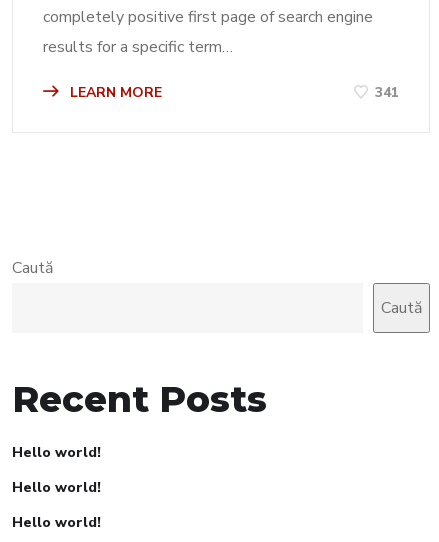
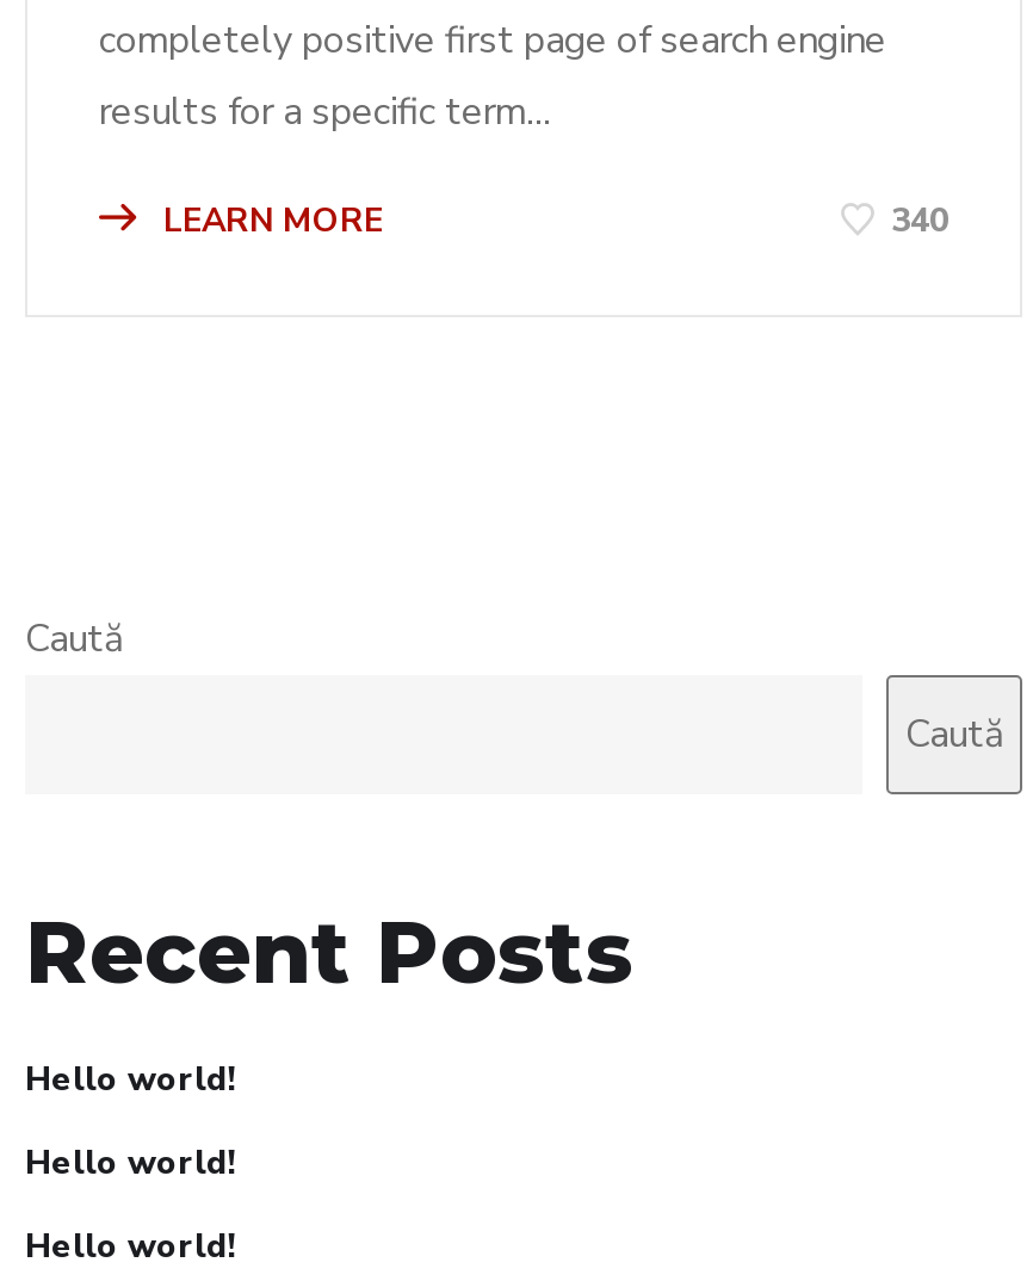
- 341
+ 340
